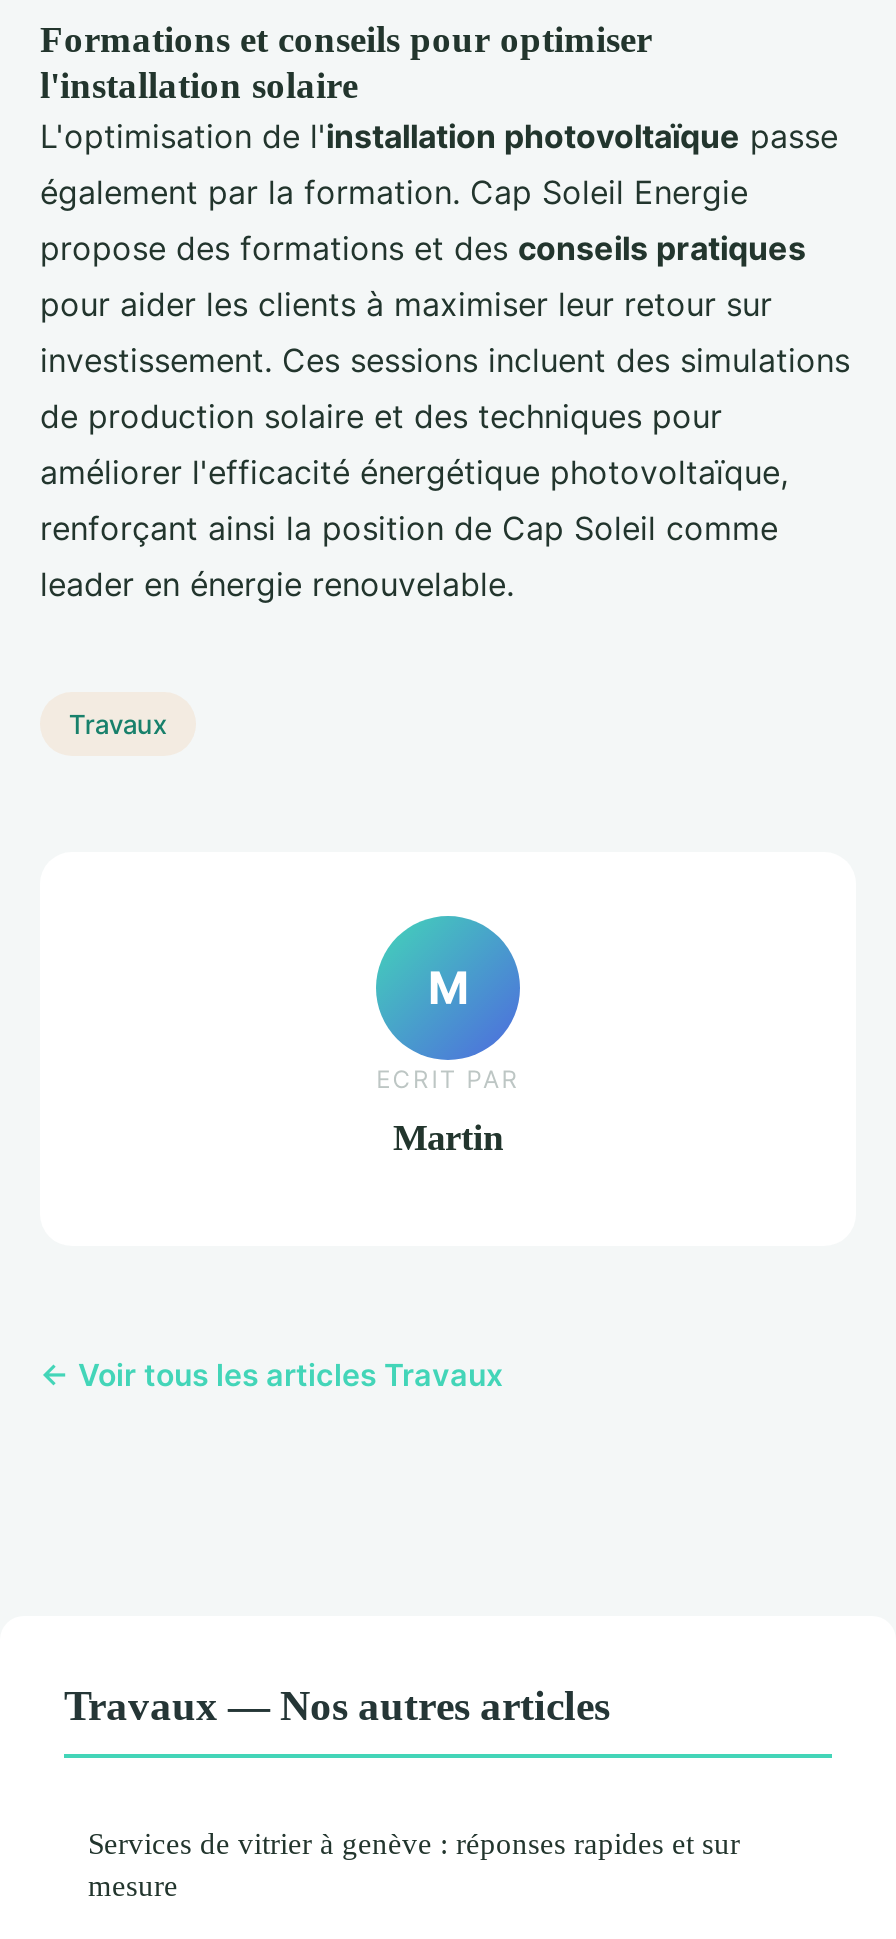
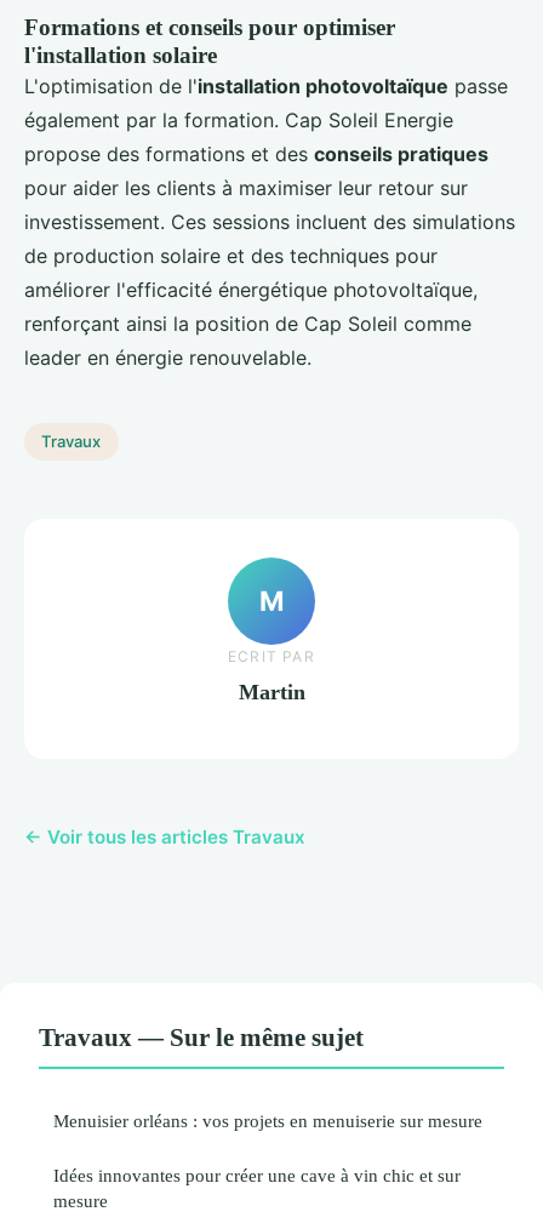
- Travaux — Nos autres articles
- Services de vitrier à genève : réponses rapides et sur
+ Travaux — Sur le même sujet
+ Menuisier orléans : vos projets en menuiserie sur mesure
+ Idées innovantes pour créer une cave à vin chic et sur
